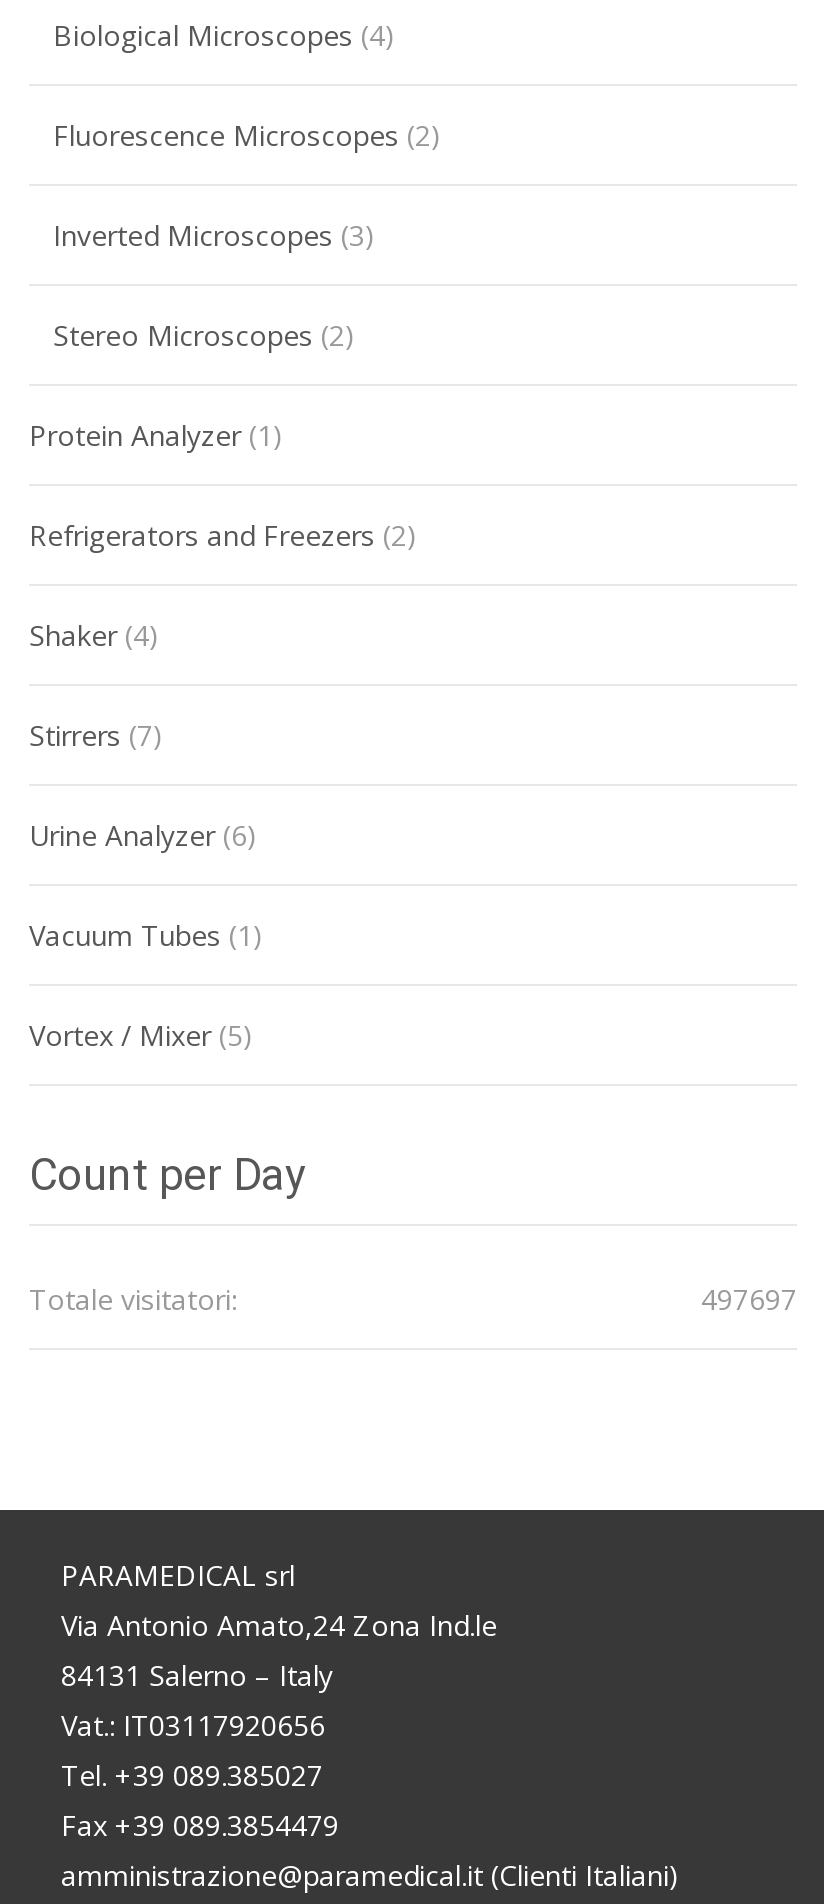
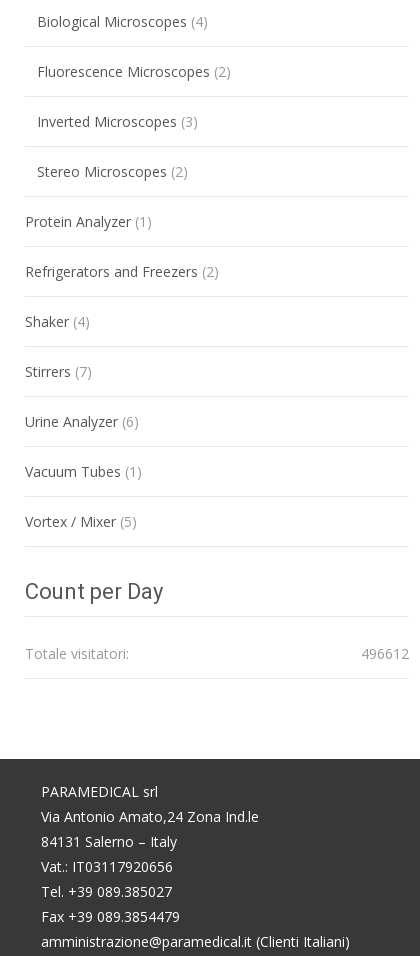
- 497697
+ 496612
